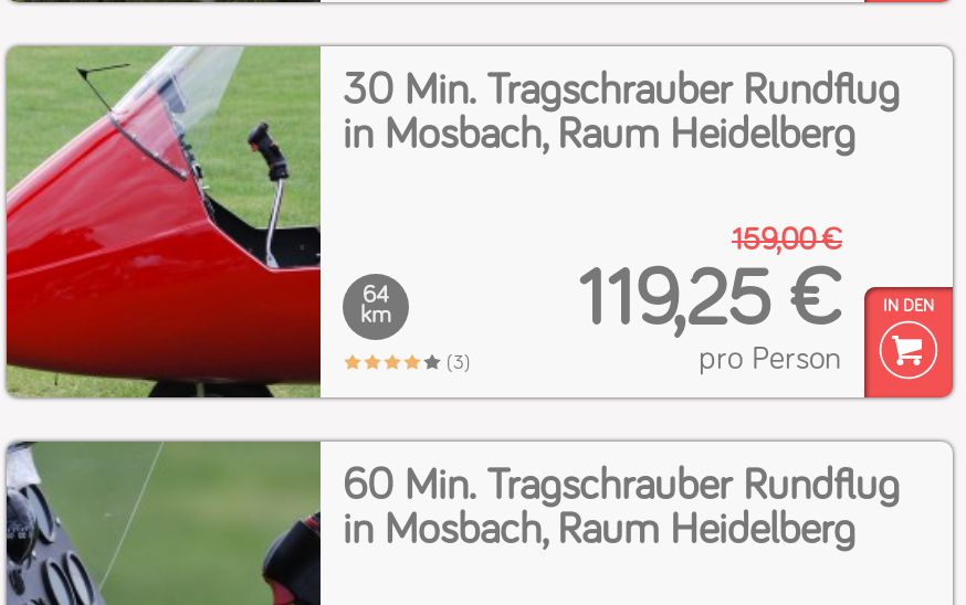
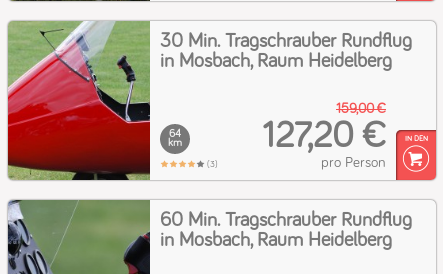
- 119,25 €
+ 127,20 €
